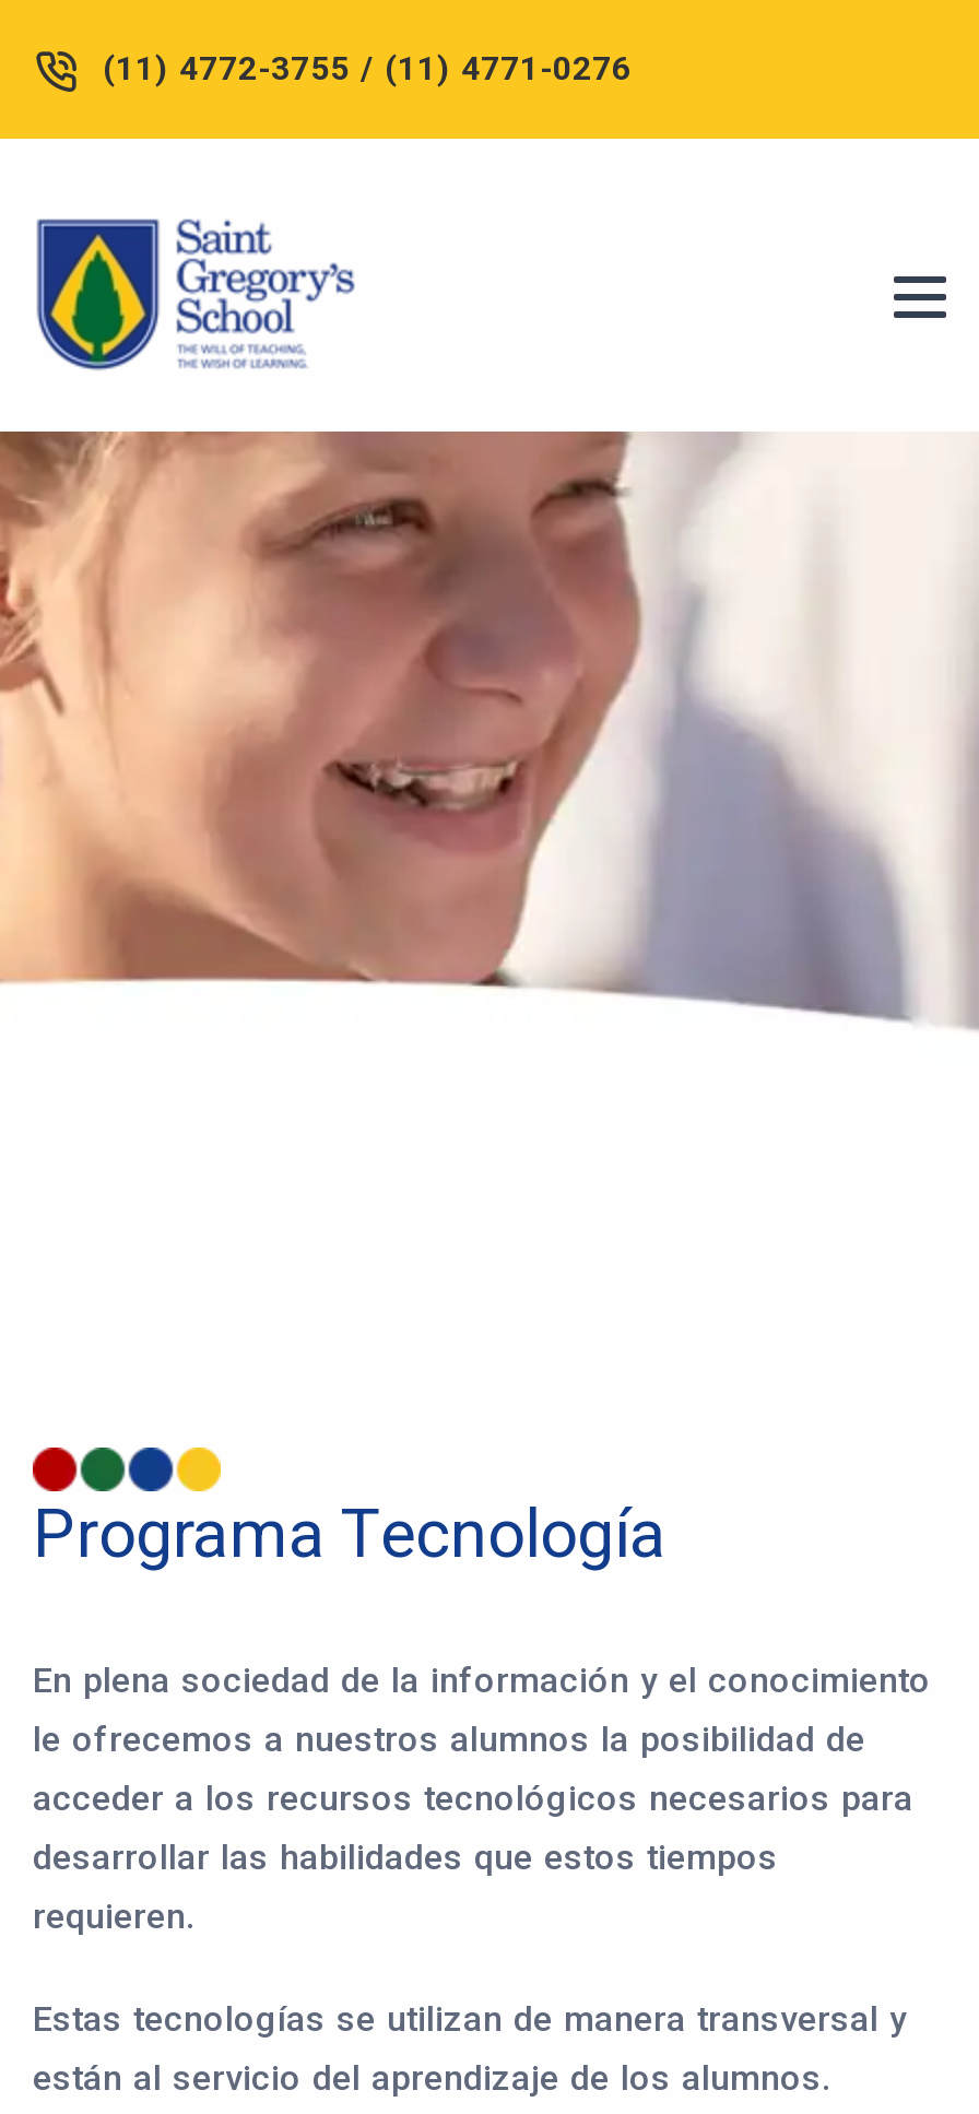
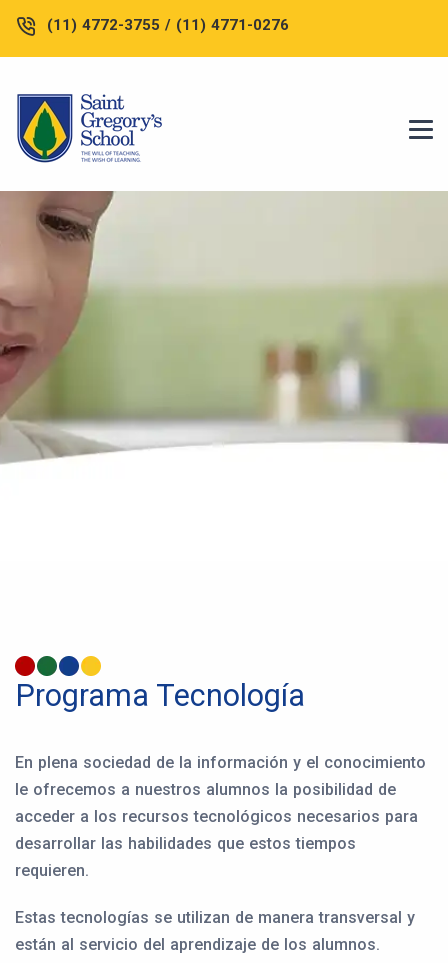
- [image]
+ [image]
